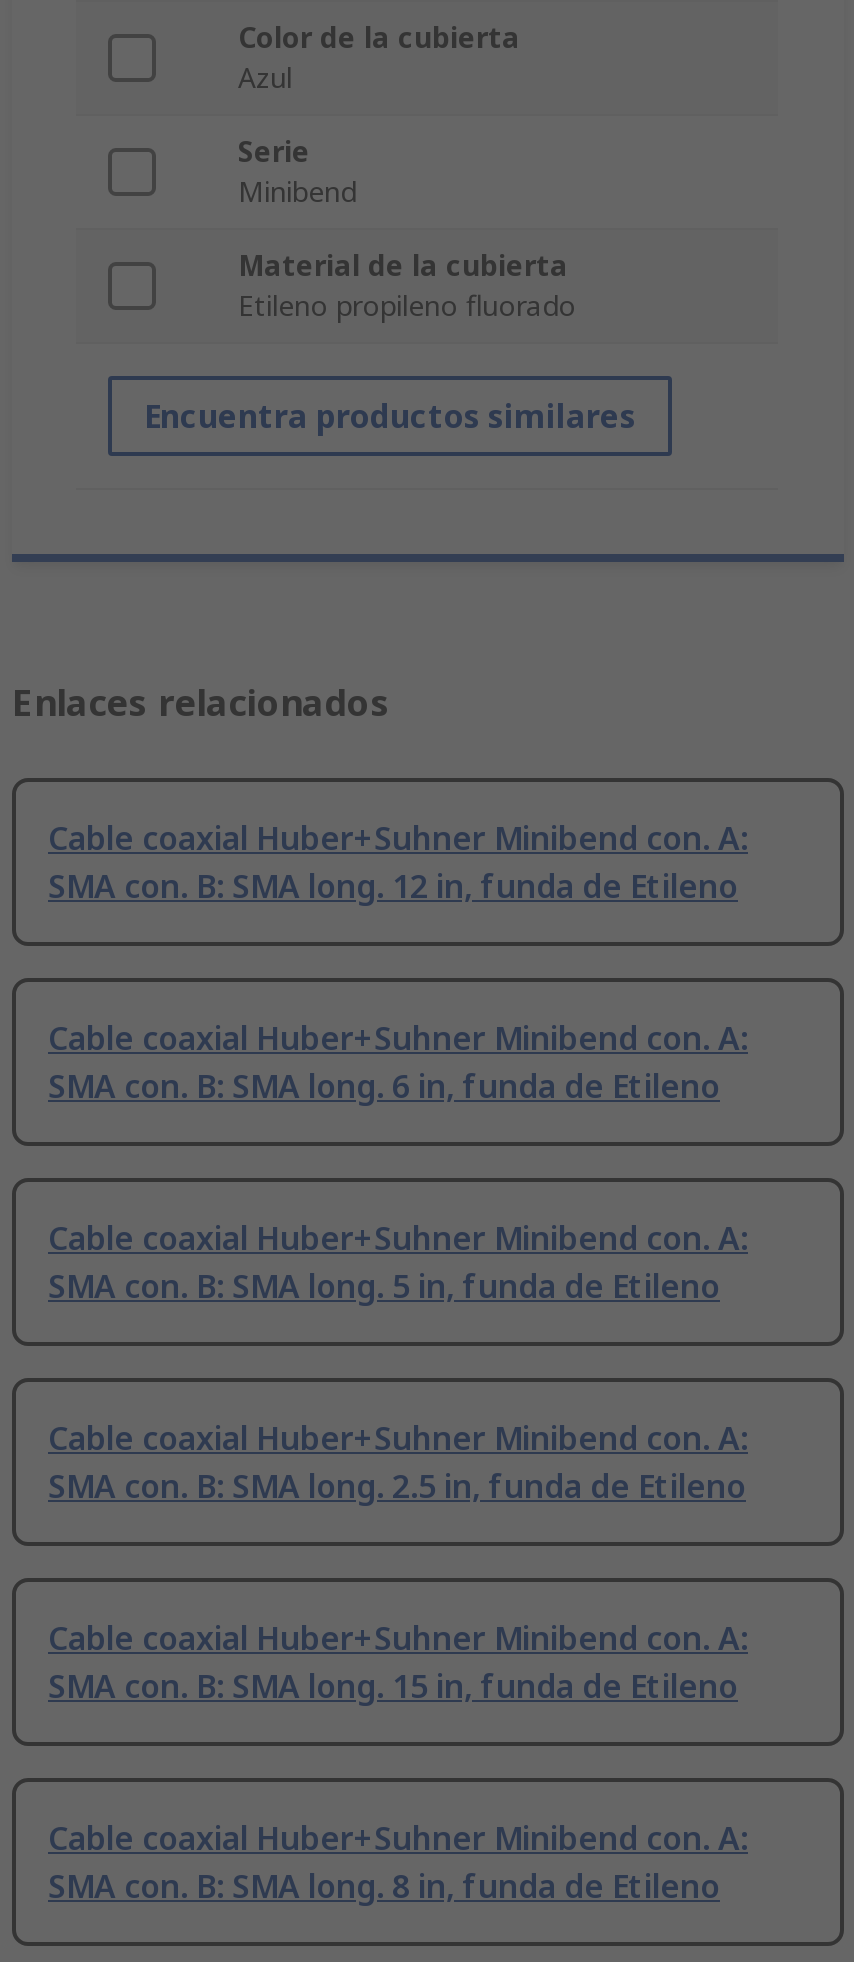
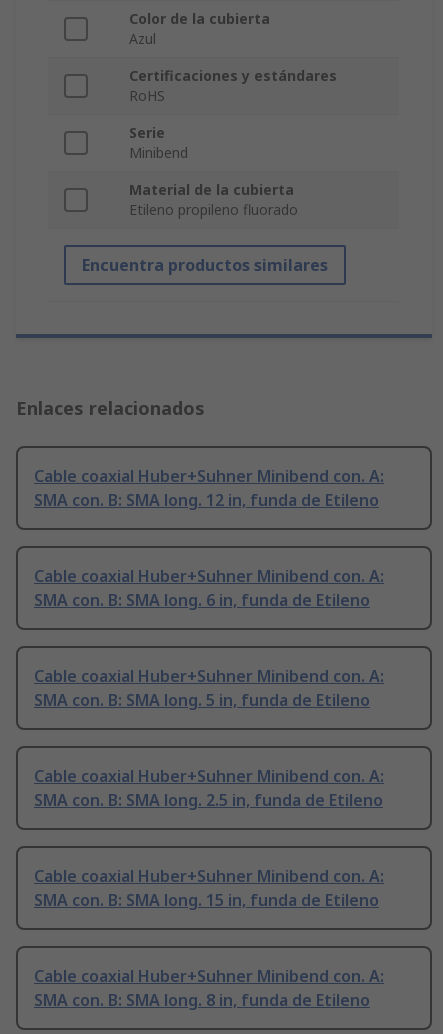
+ Certificaciones y estándares
+ RoHS
